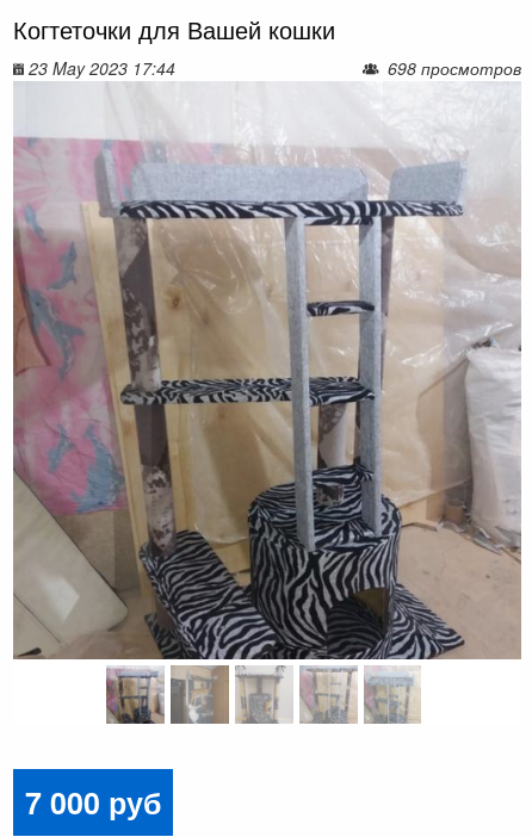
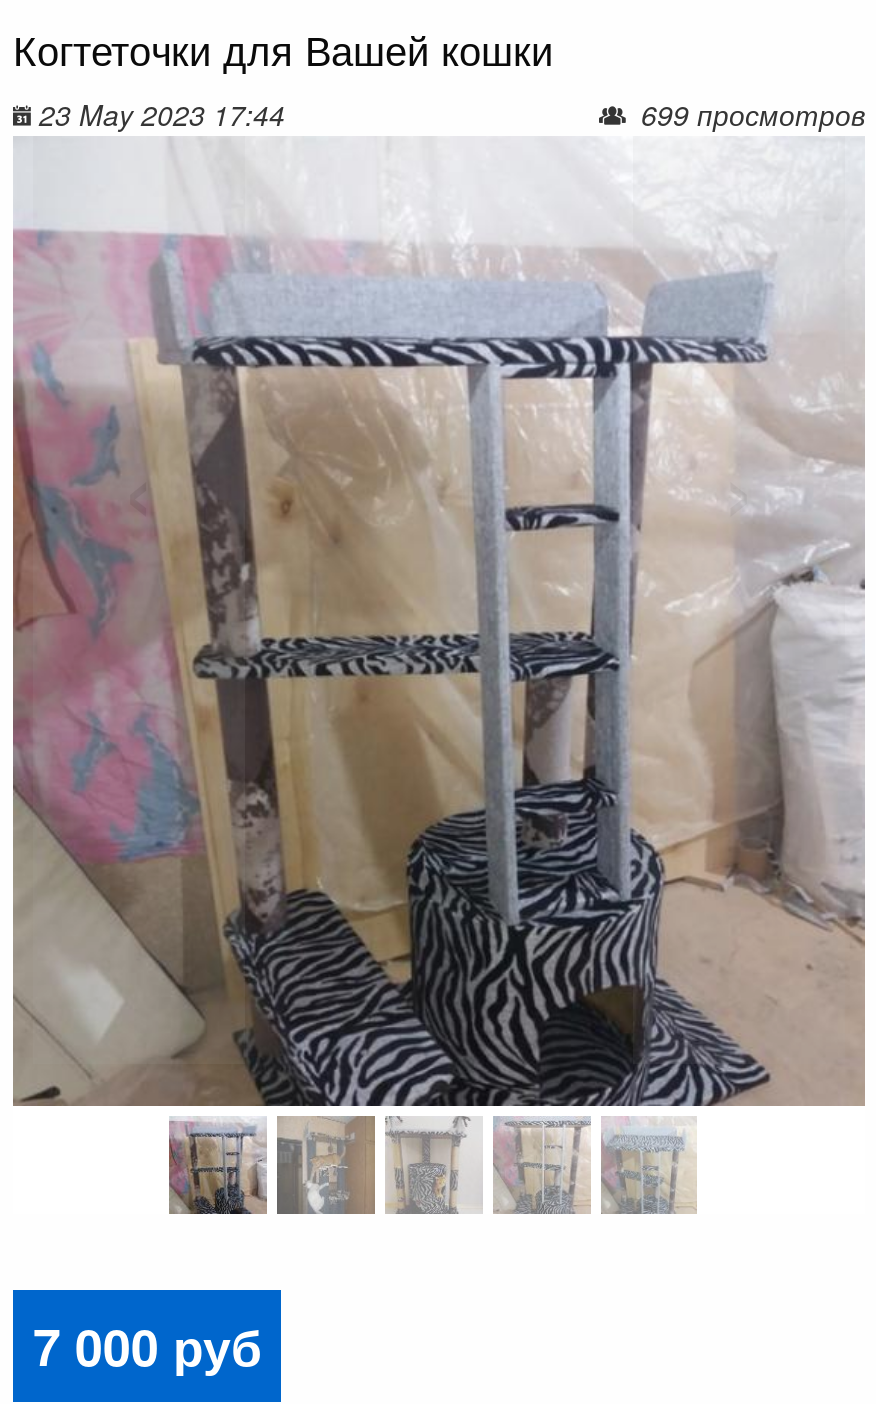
- 698 просмотров
+ 699 просмотров
